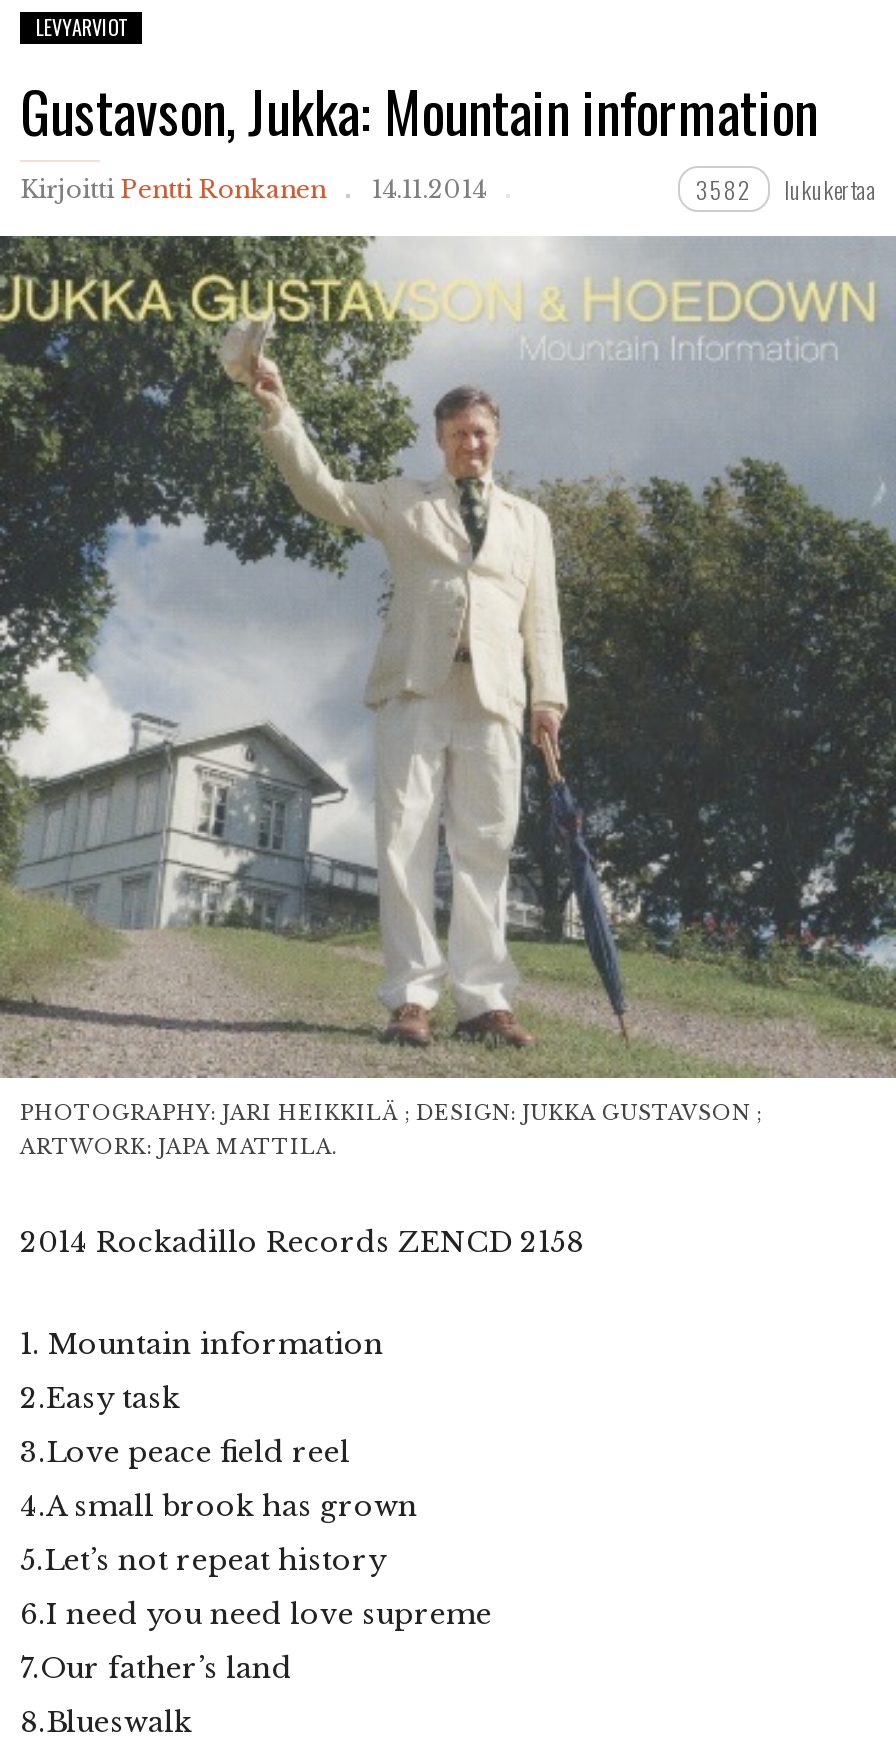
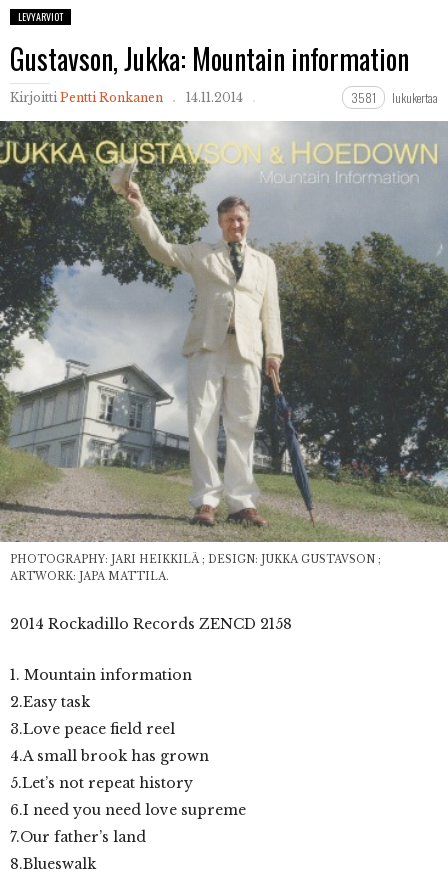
- 3582 lukukertaa
+ 3581 lukukertaa
